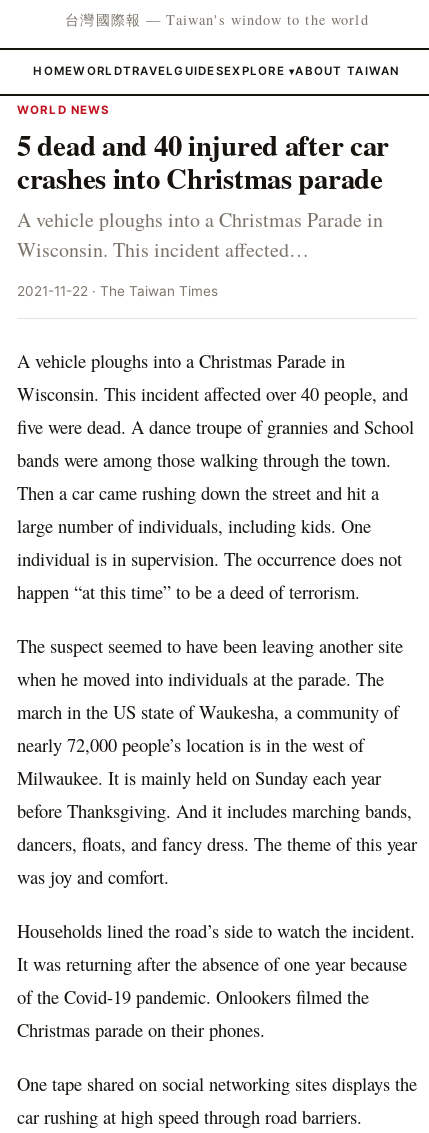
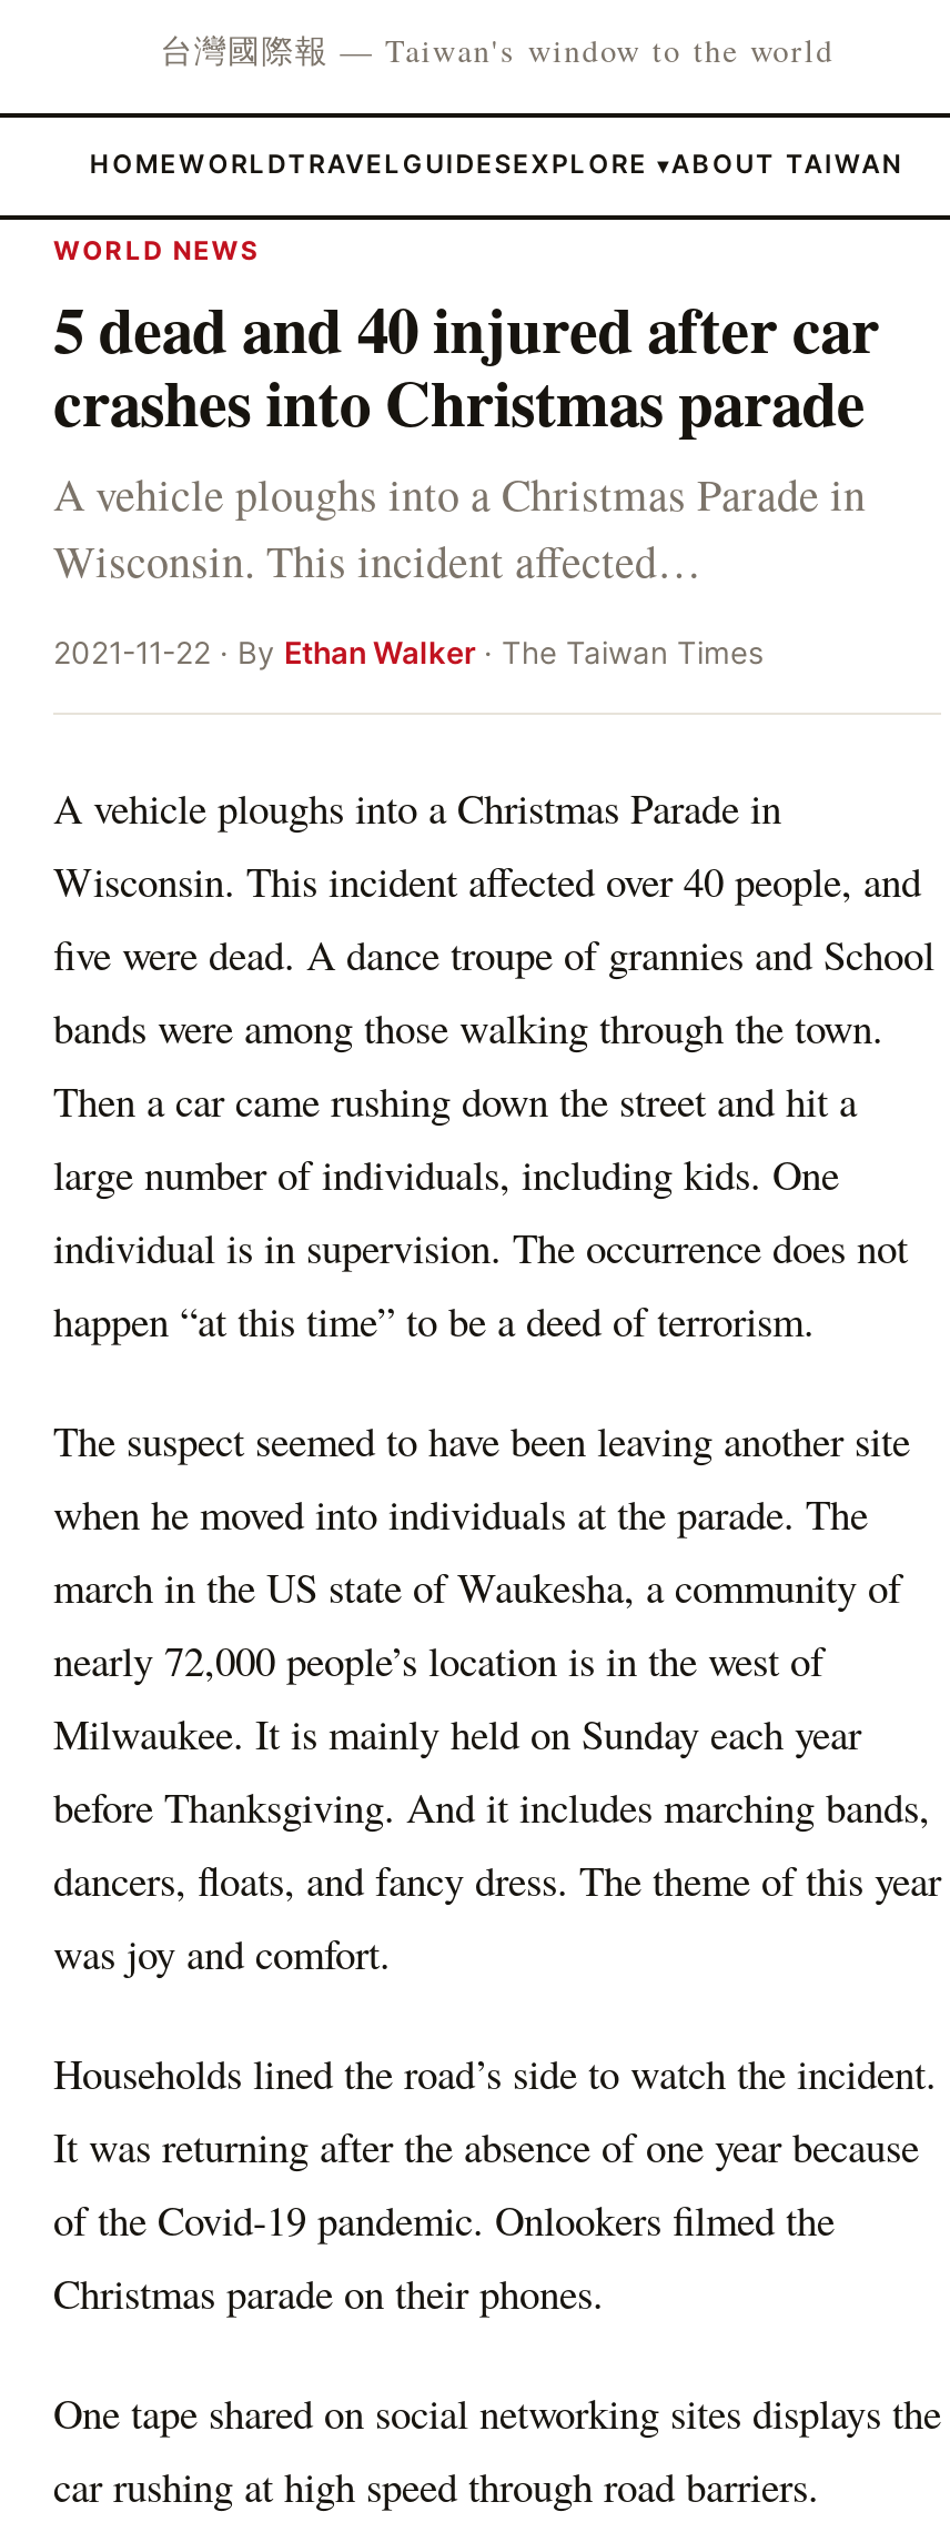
- 2021-11-22 · The Taiwan Times
+ 2021-11-22 · By Ethan Walker · The Taiwan Times
